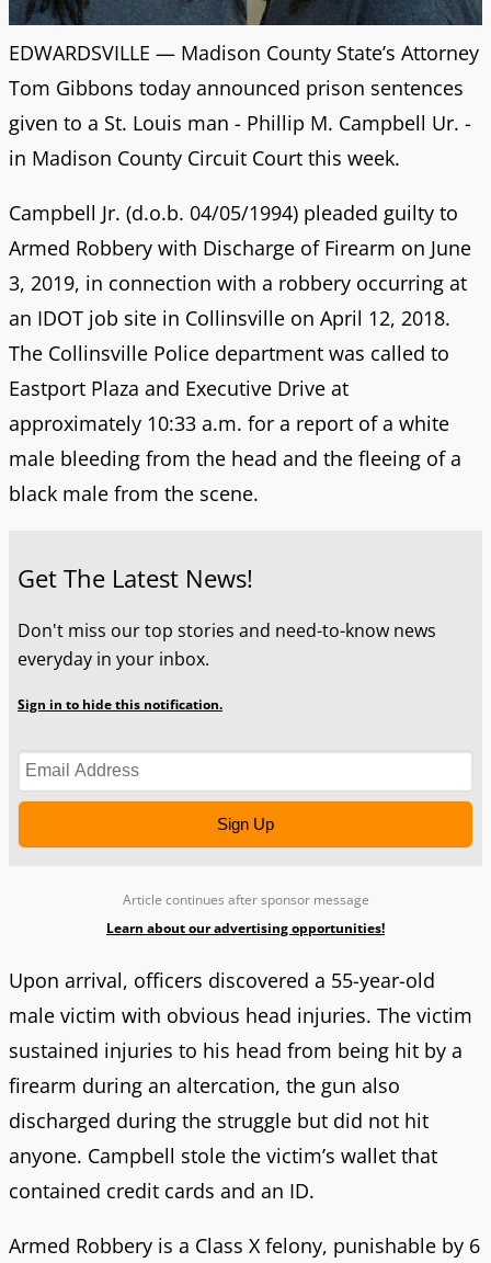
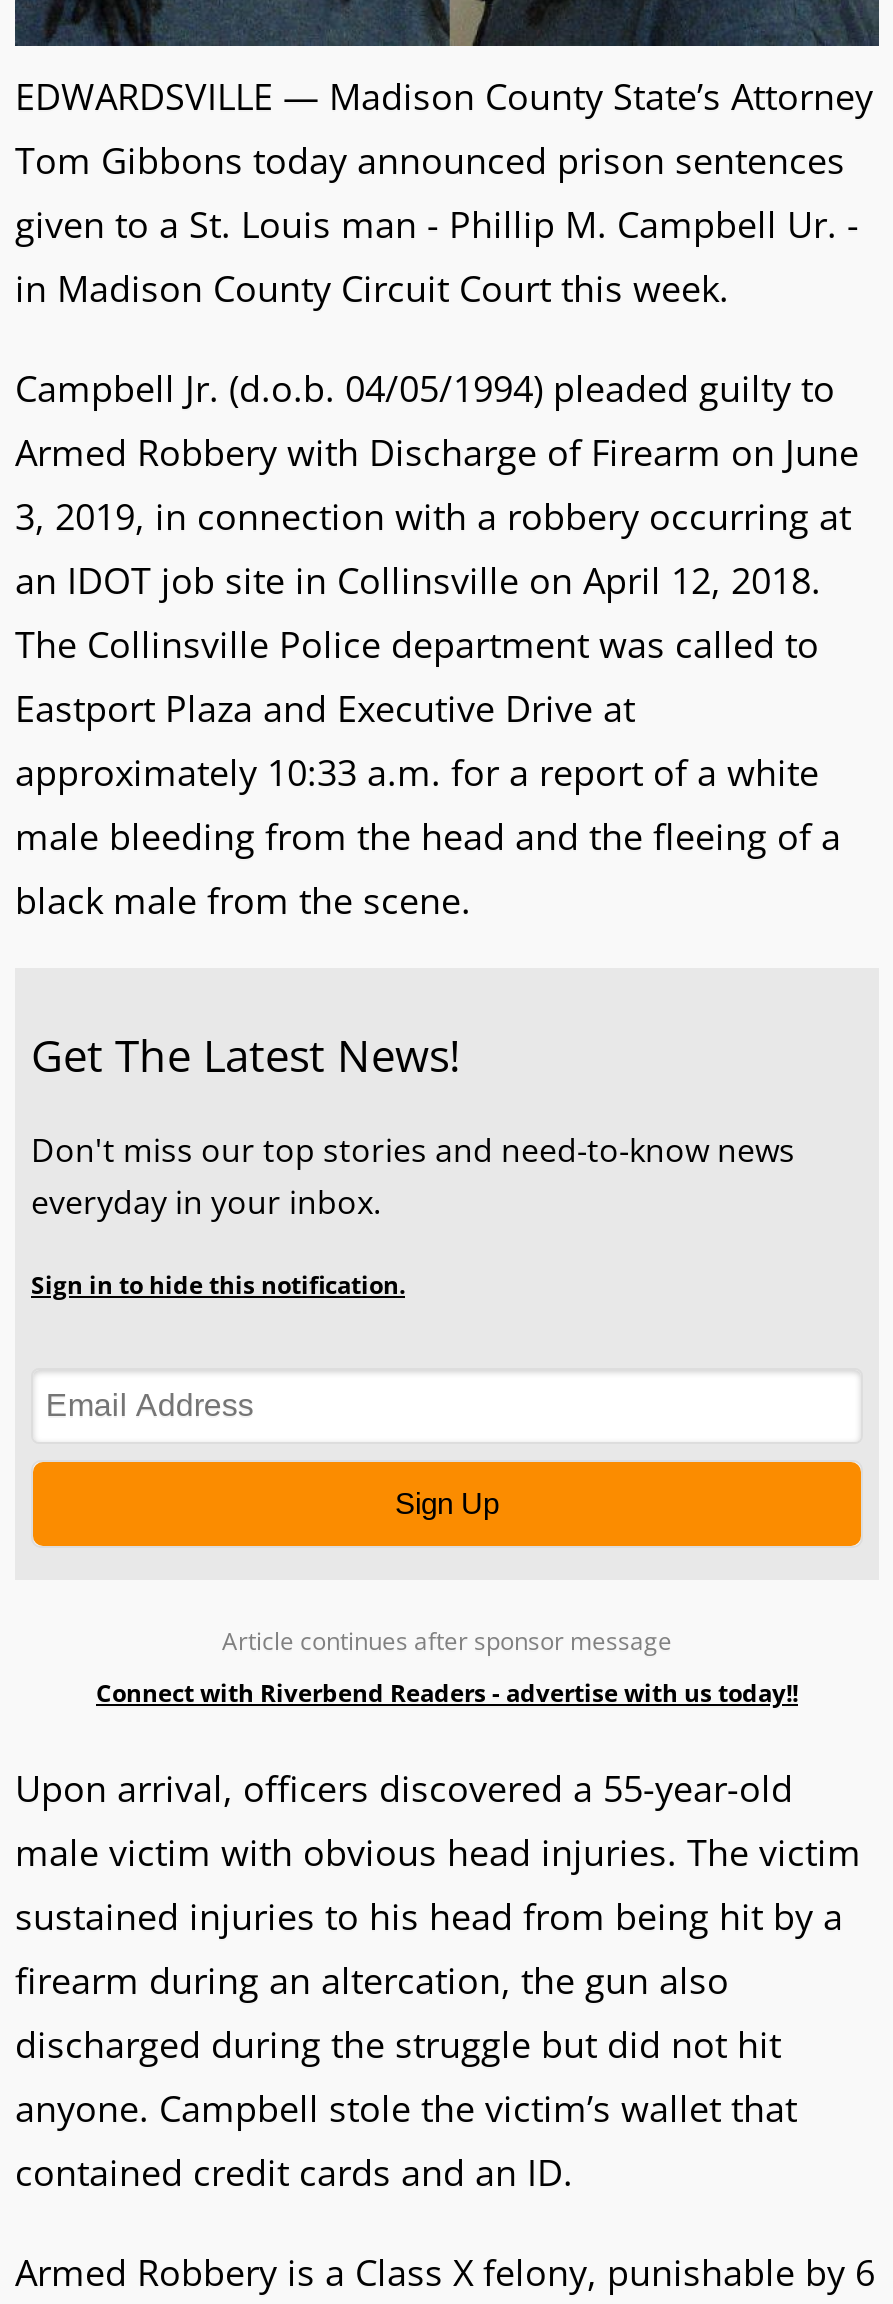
- Learn about our advertising opportunities!
+ Connect with Riverbend Readers - advertise with us today!!
